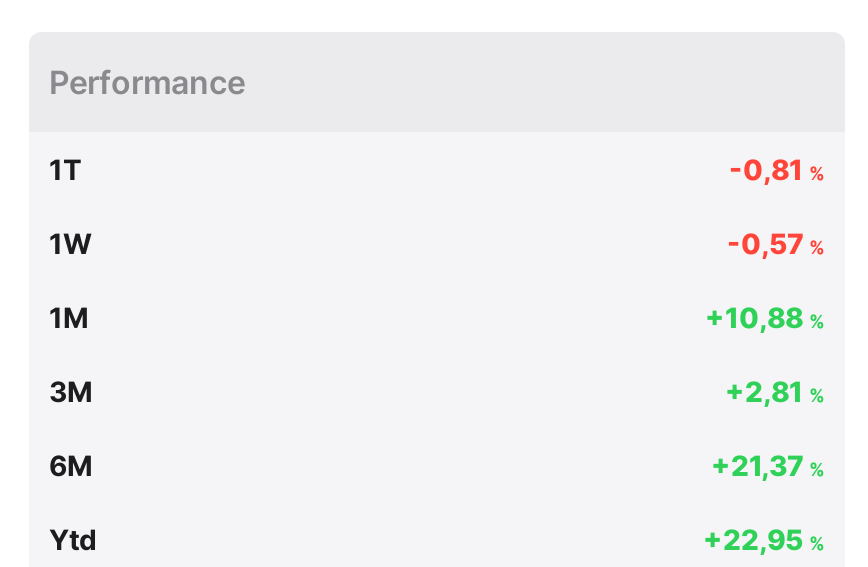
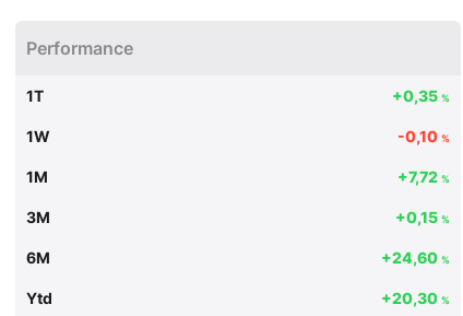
- -0,81%
+ +0,35%

- -0,57%
+ -0,10%

- +10,88%
+ +7,72%

- +2,81%
+ +0,15%

- +21,37%
+ +24,60%

- +22,95%
+ +20,30%
